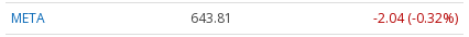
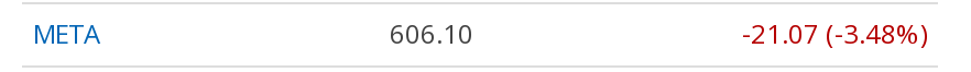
- 643.81
+ 606.10

- -2.04 (-0.32%)
+ -21.07 (-3.48%)
